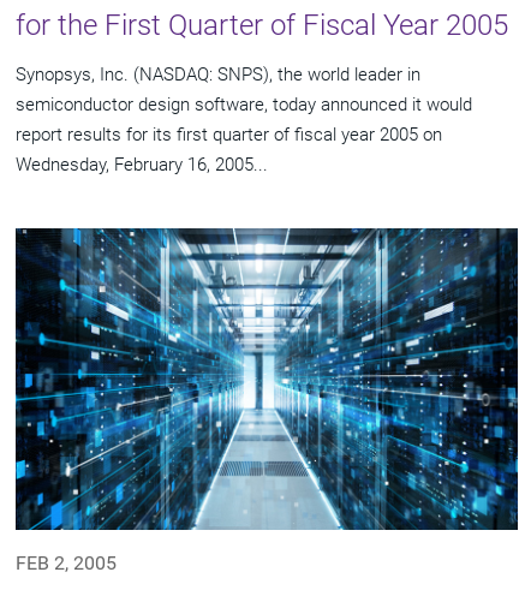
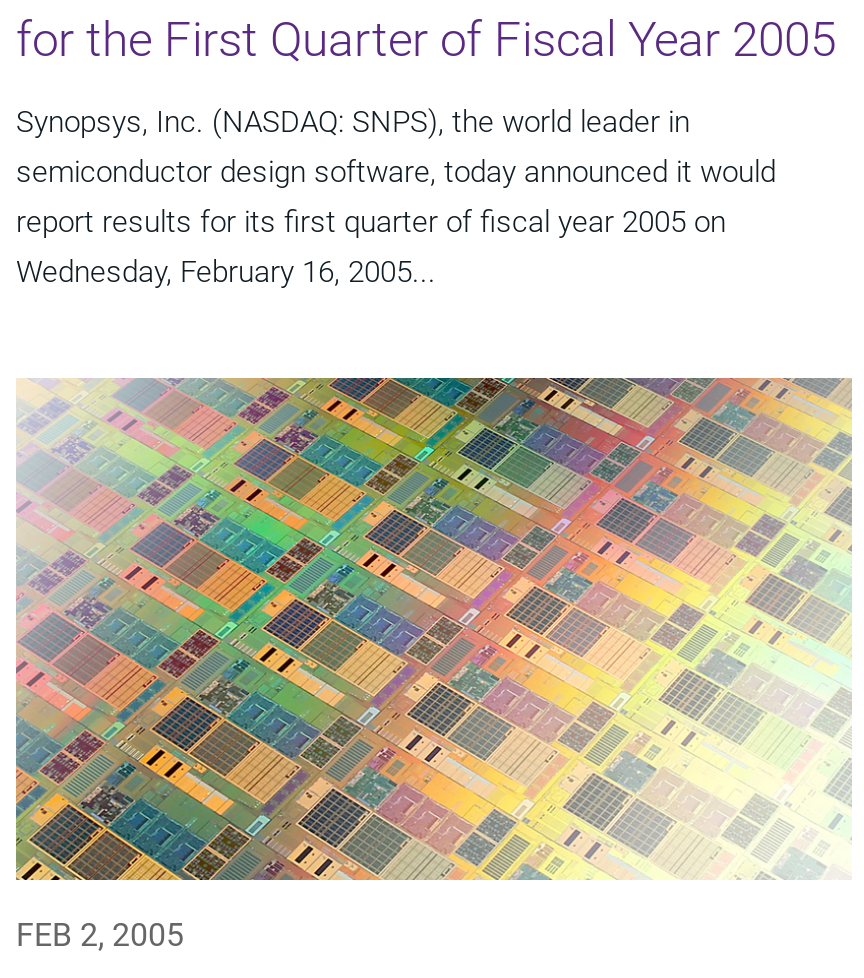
- [image]
+ [image]
